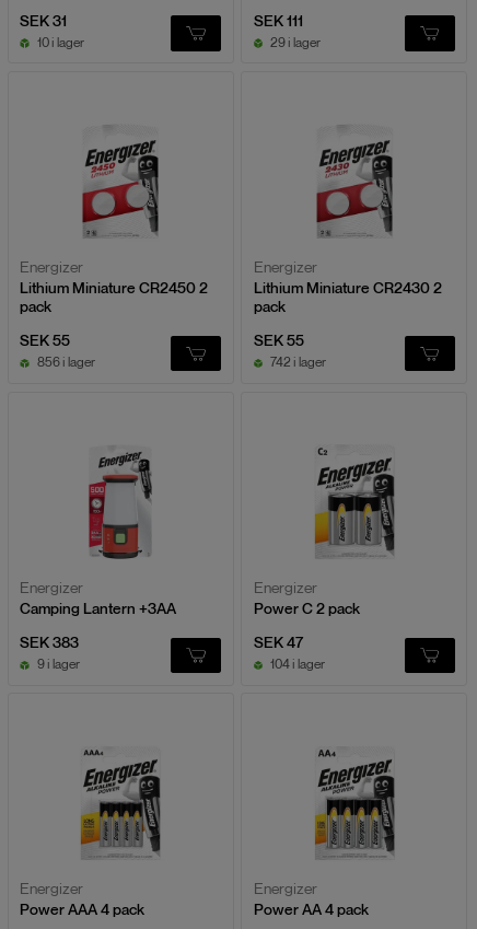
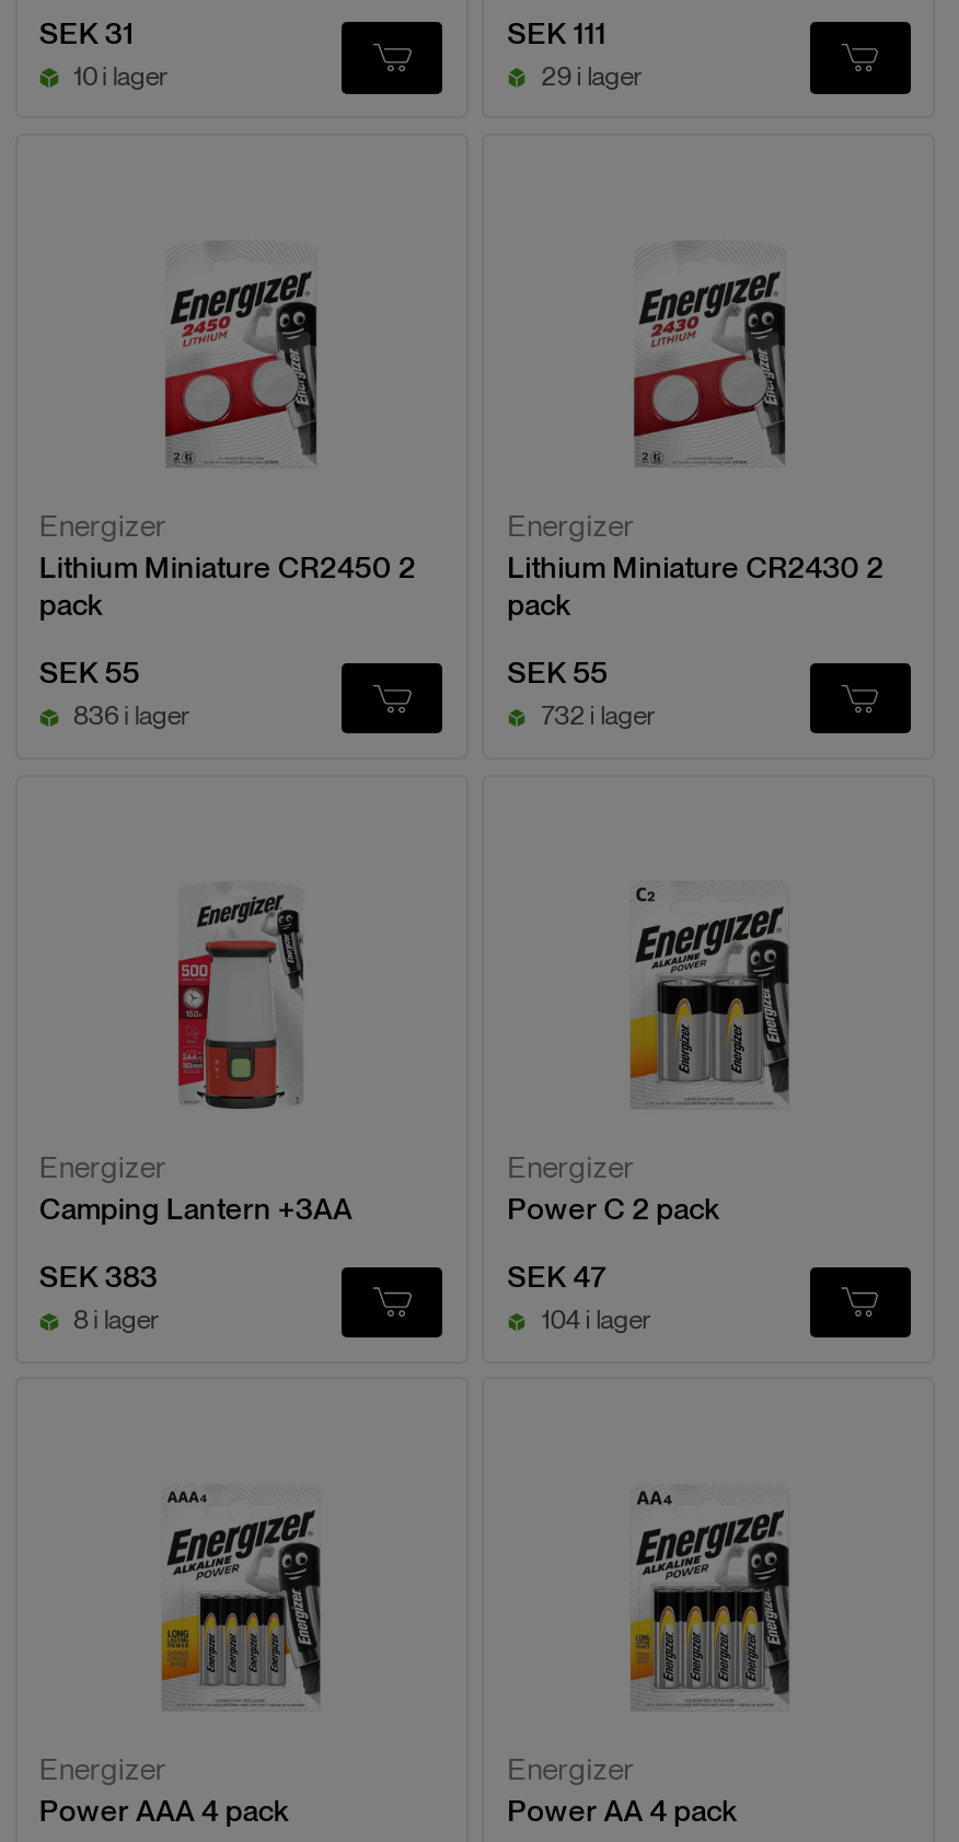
- 856 i lager
+ 836 i lager

- 742 i lager
+ 732 i lager

- 9 i lager
+ 8 i lager
